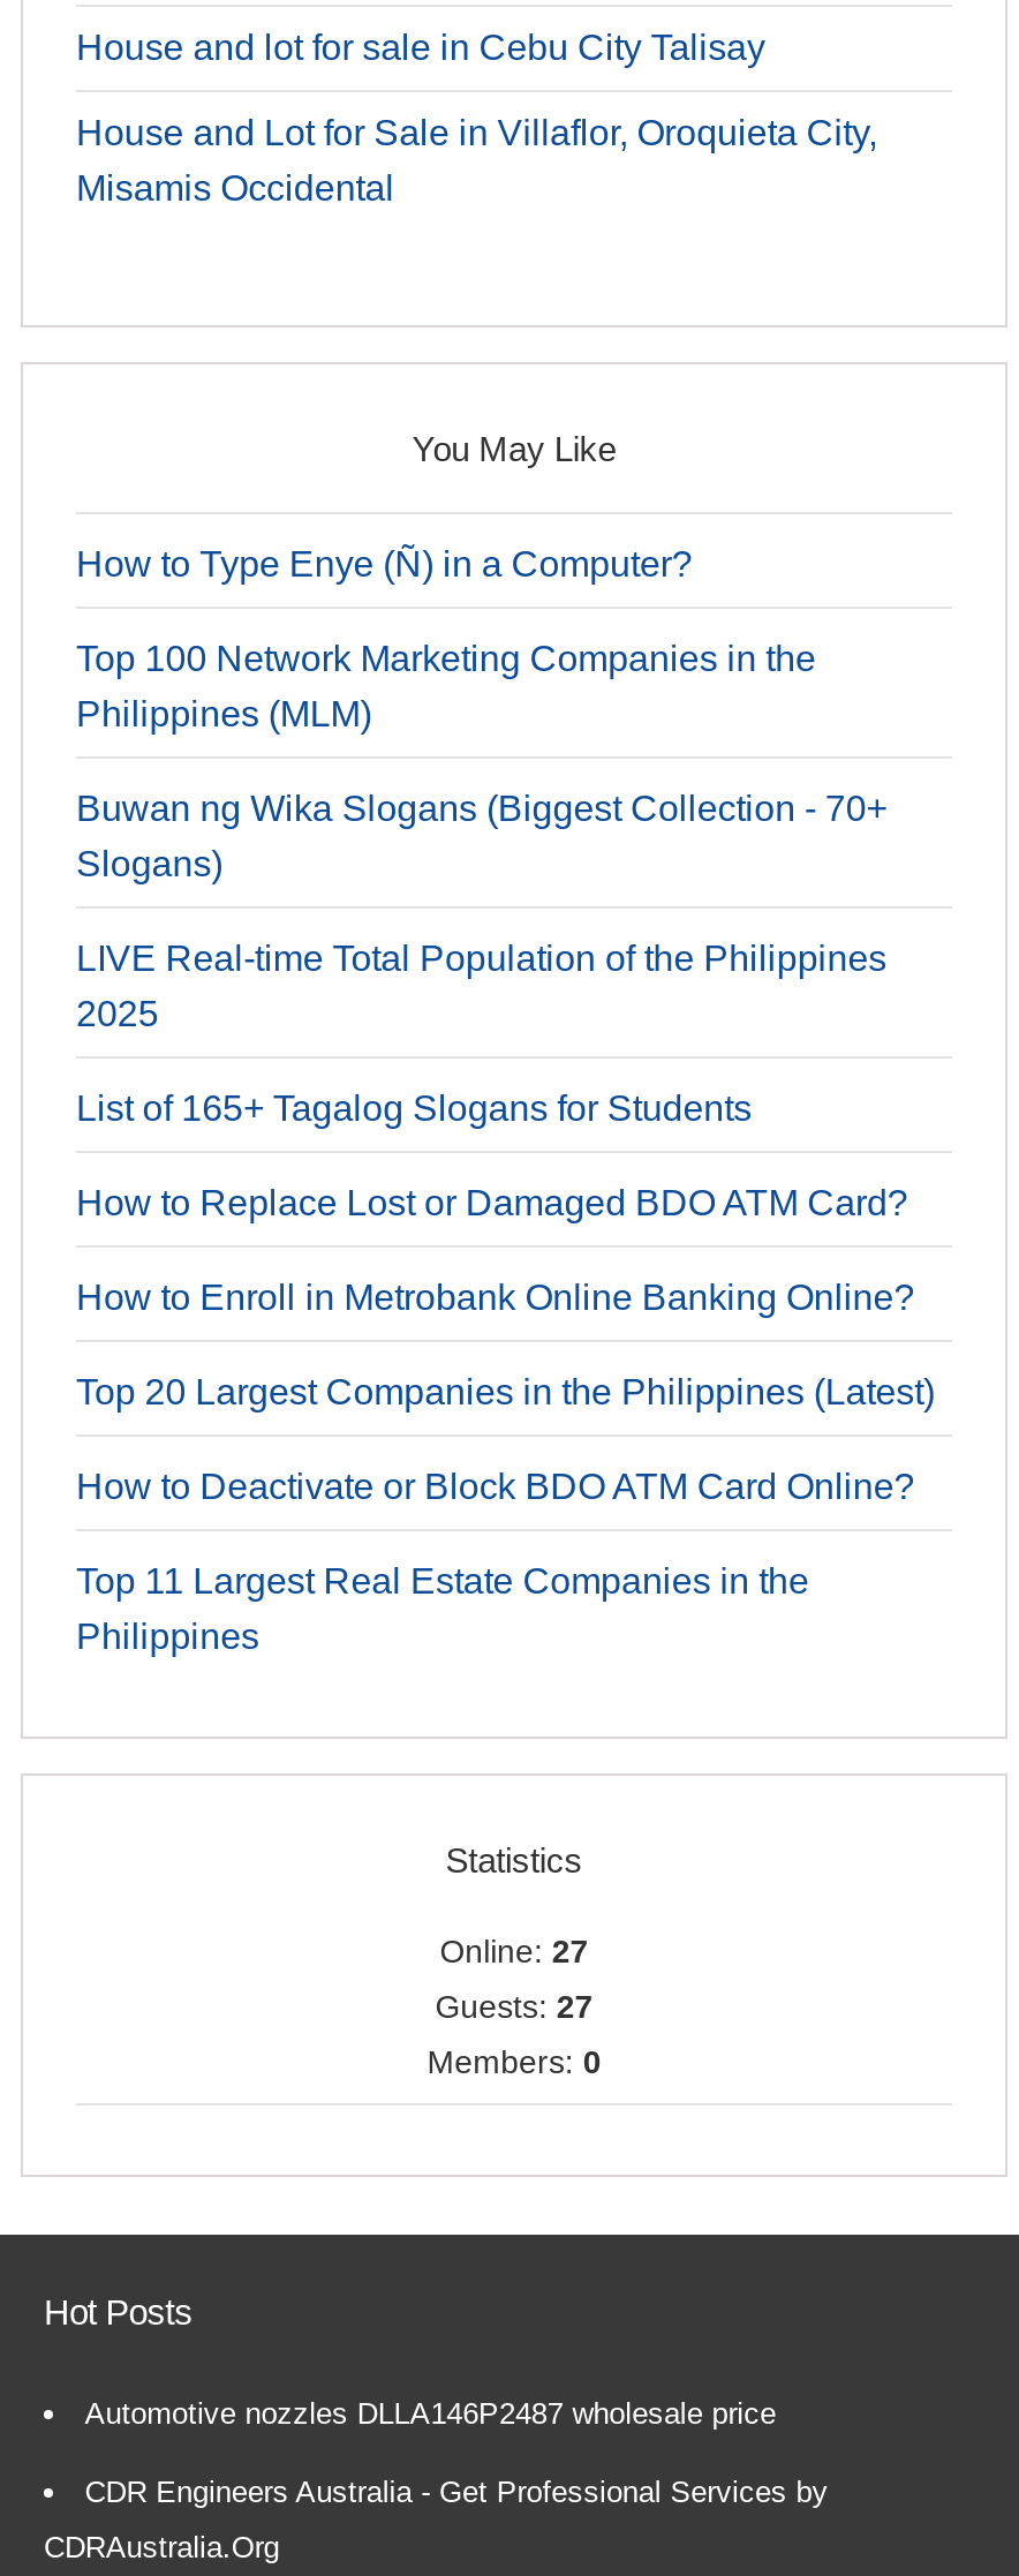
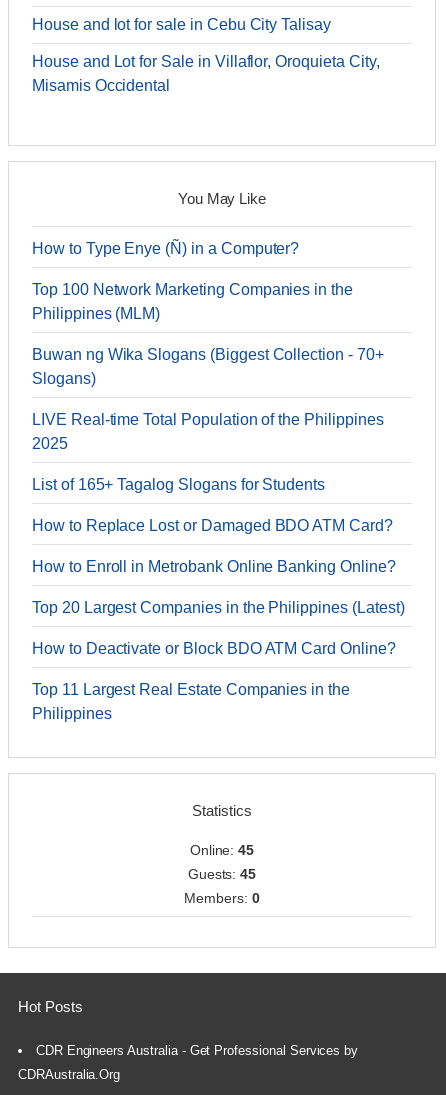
- Online: 27
+ Online: 45

- Guests: 27
+ Guests: 45

- Automotive nozzles DLLA146P2487 wholesale price
